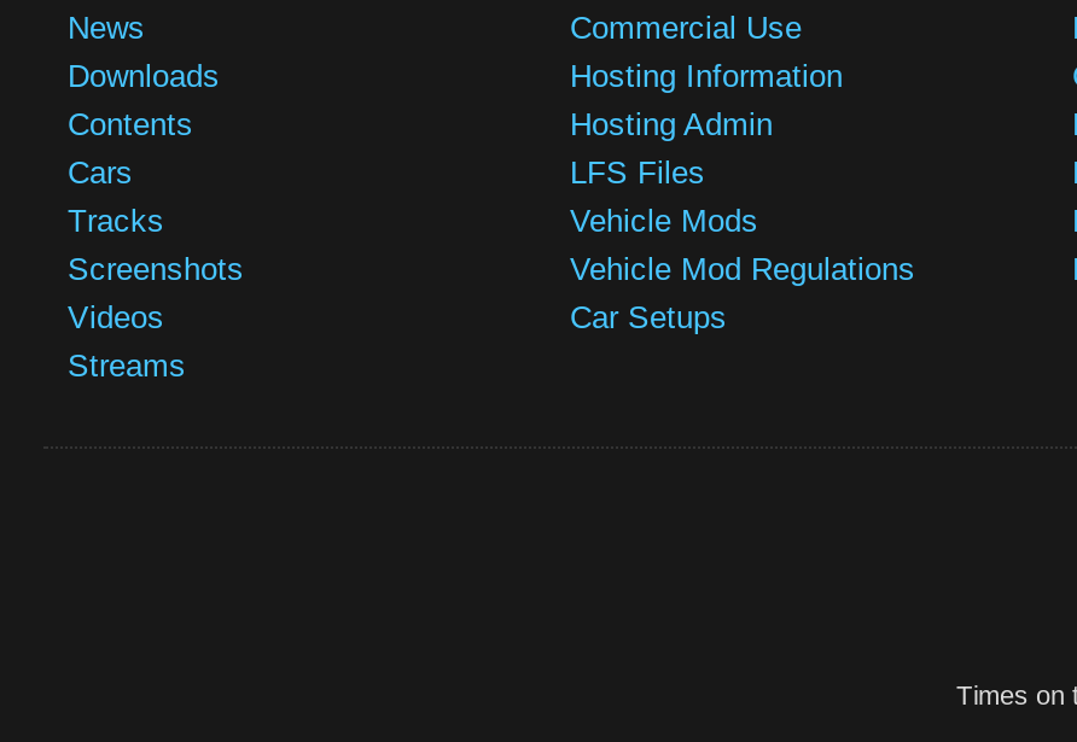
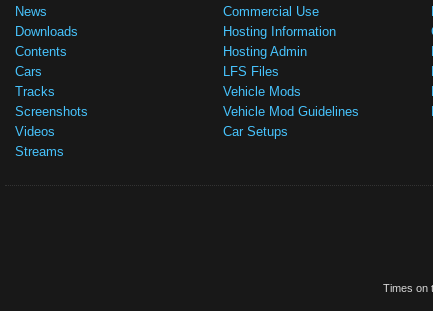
- Vehicle Mod Regulations
+ Vehicle Mod Guidelines
